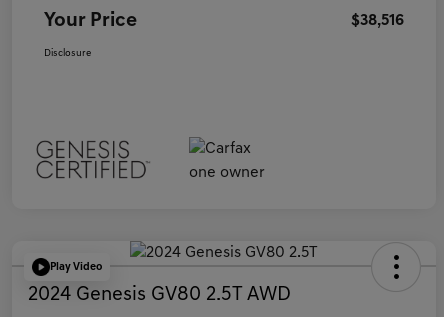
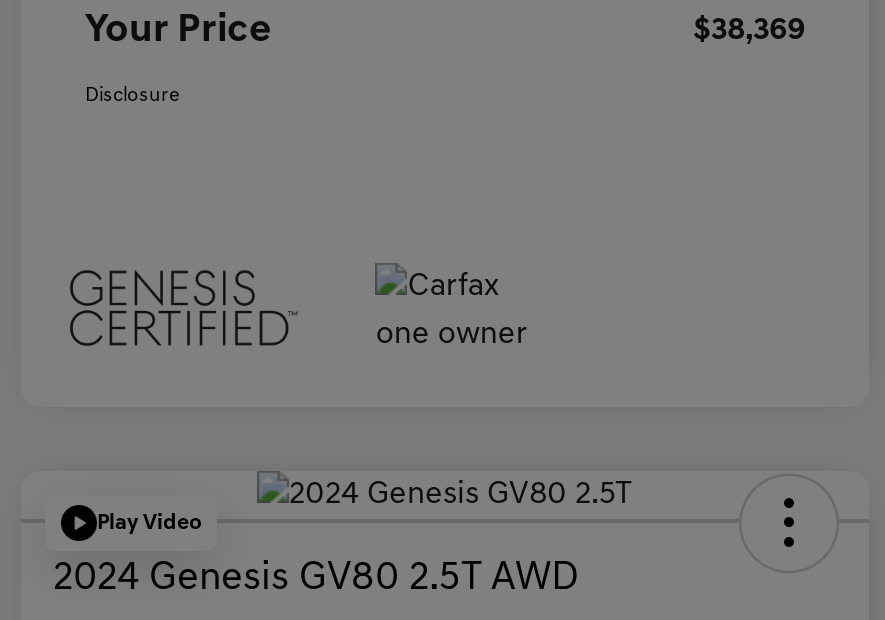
- $38,516
+ $38,369
